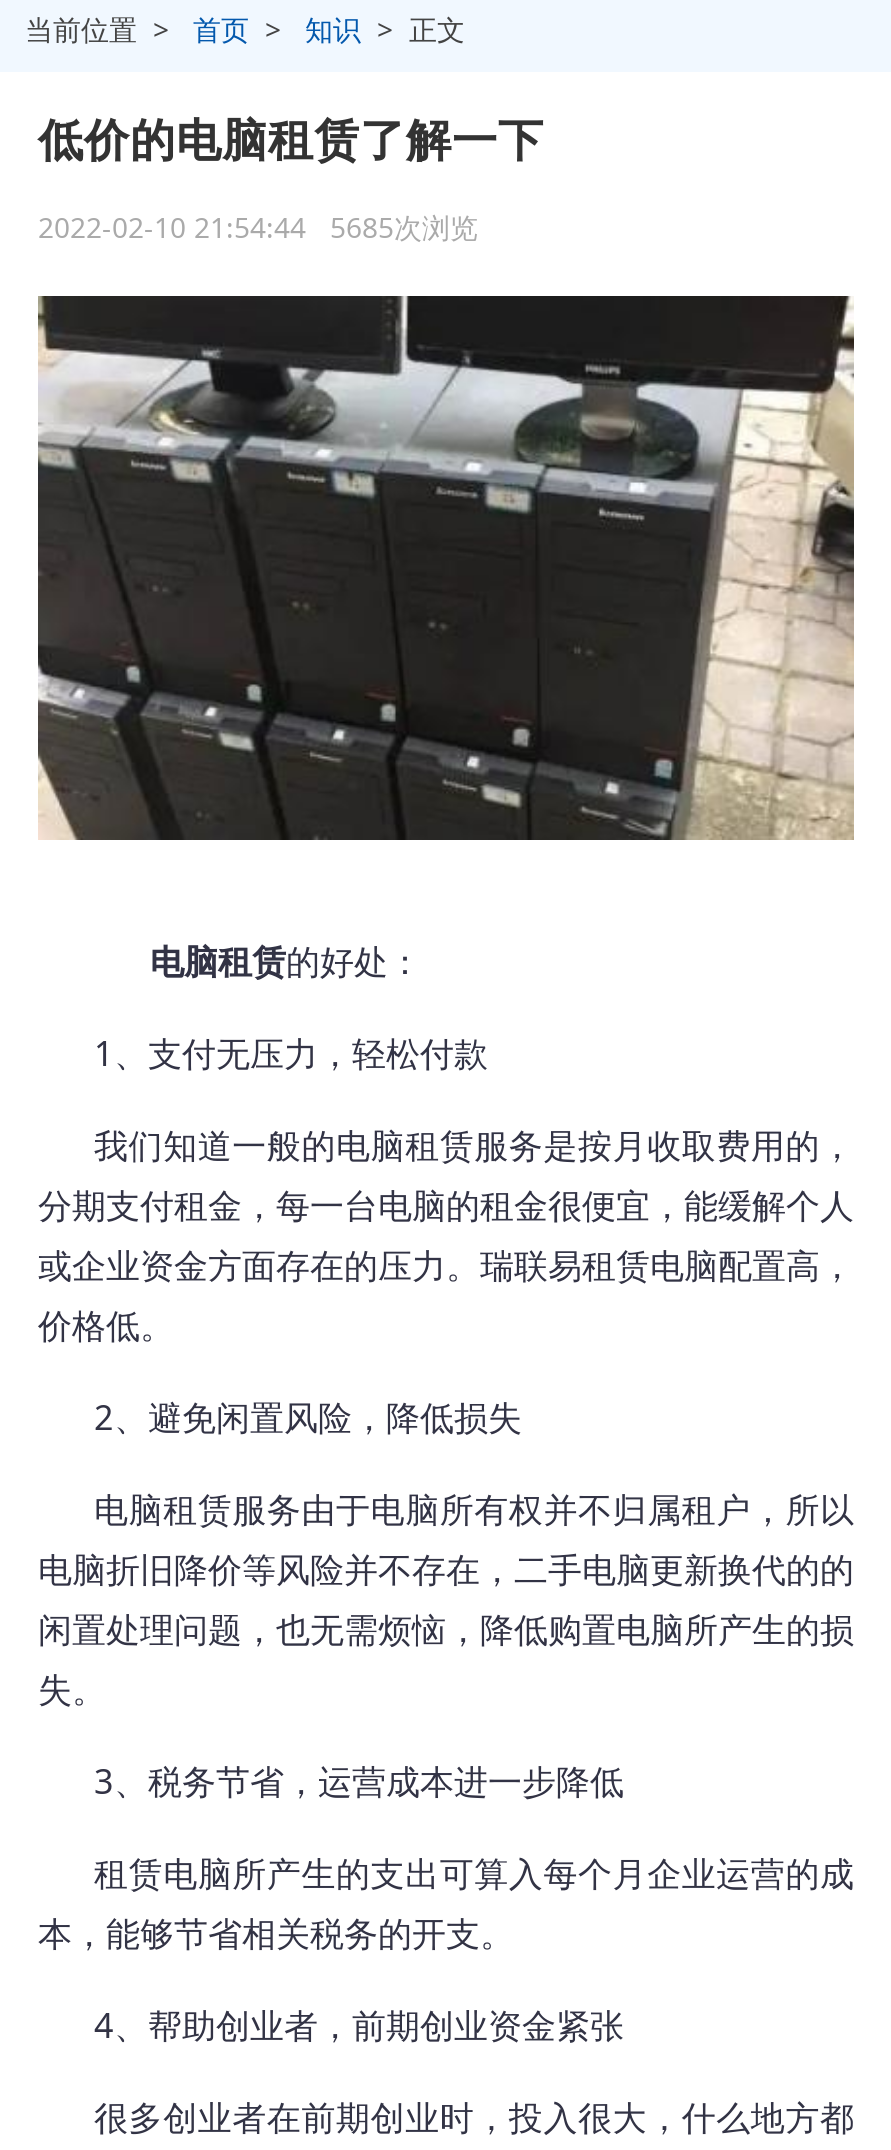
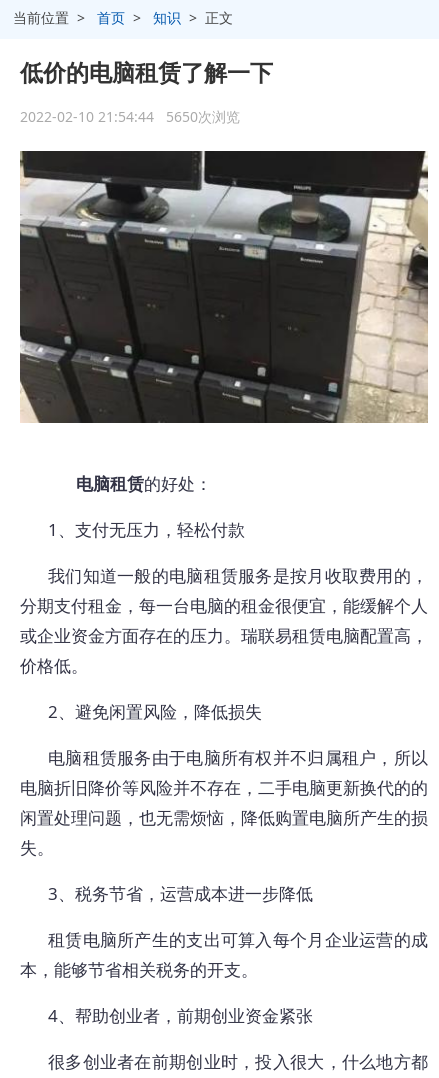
- 2022-02-10 21:54:44 5685次浏览
+ 2022-02-10 21:54:44 5650次浏览
